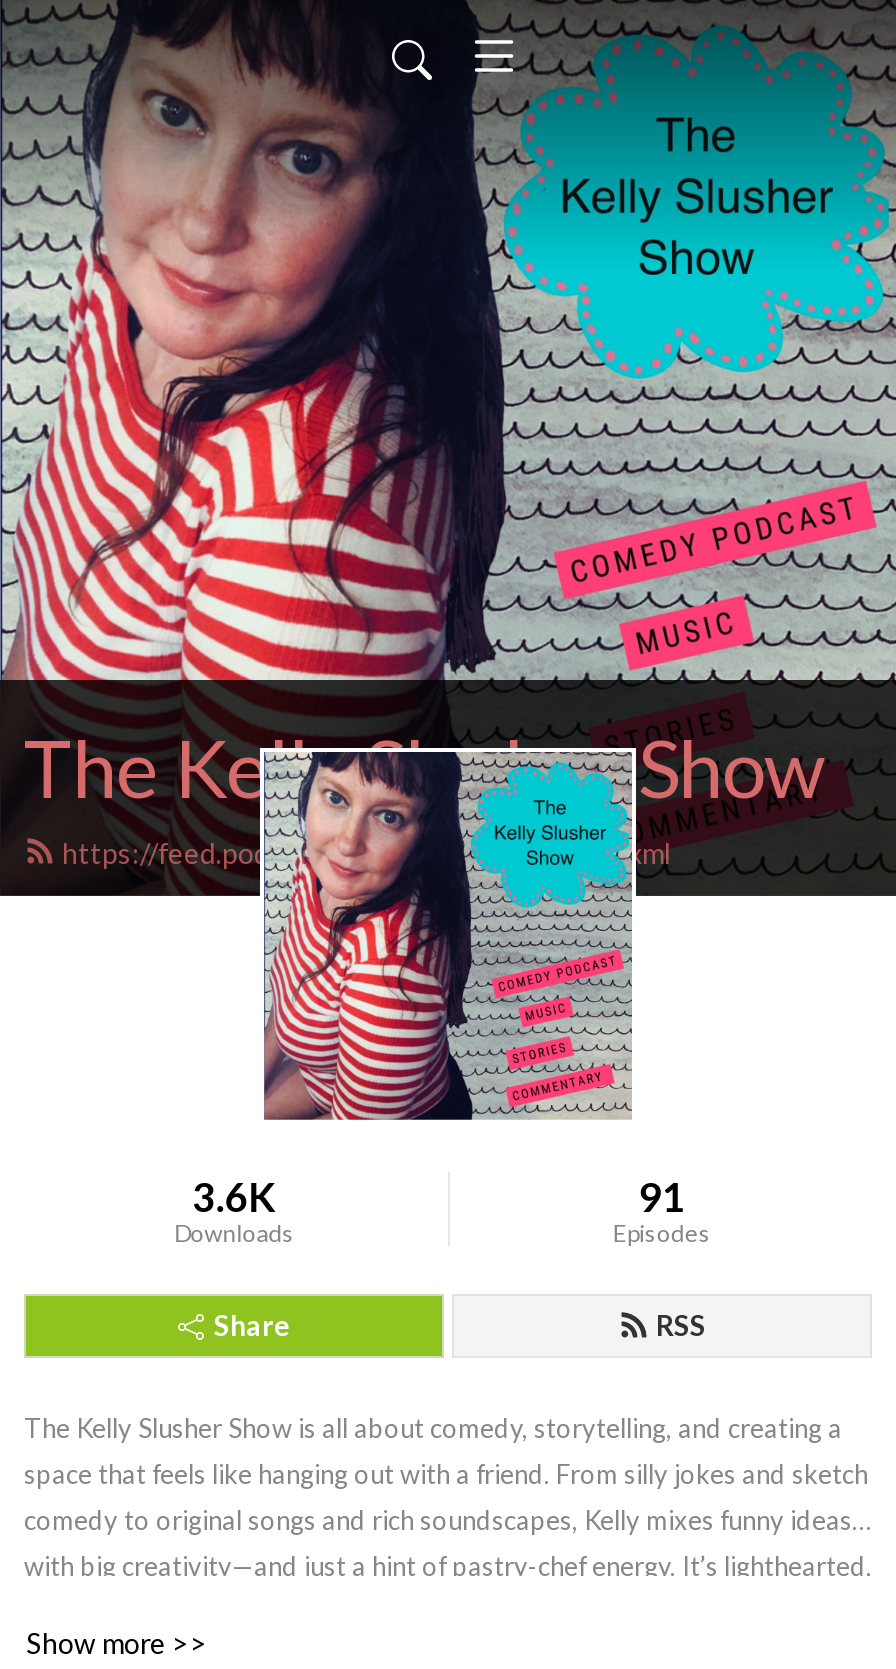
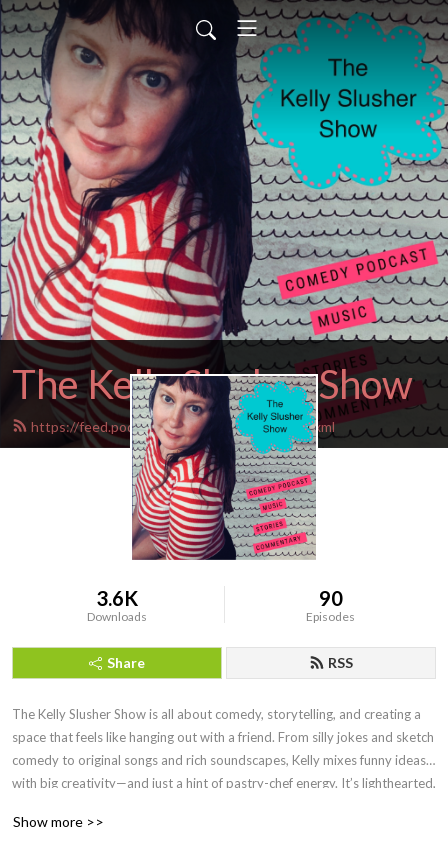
- 91
+ 90
